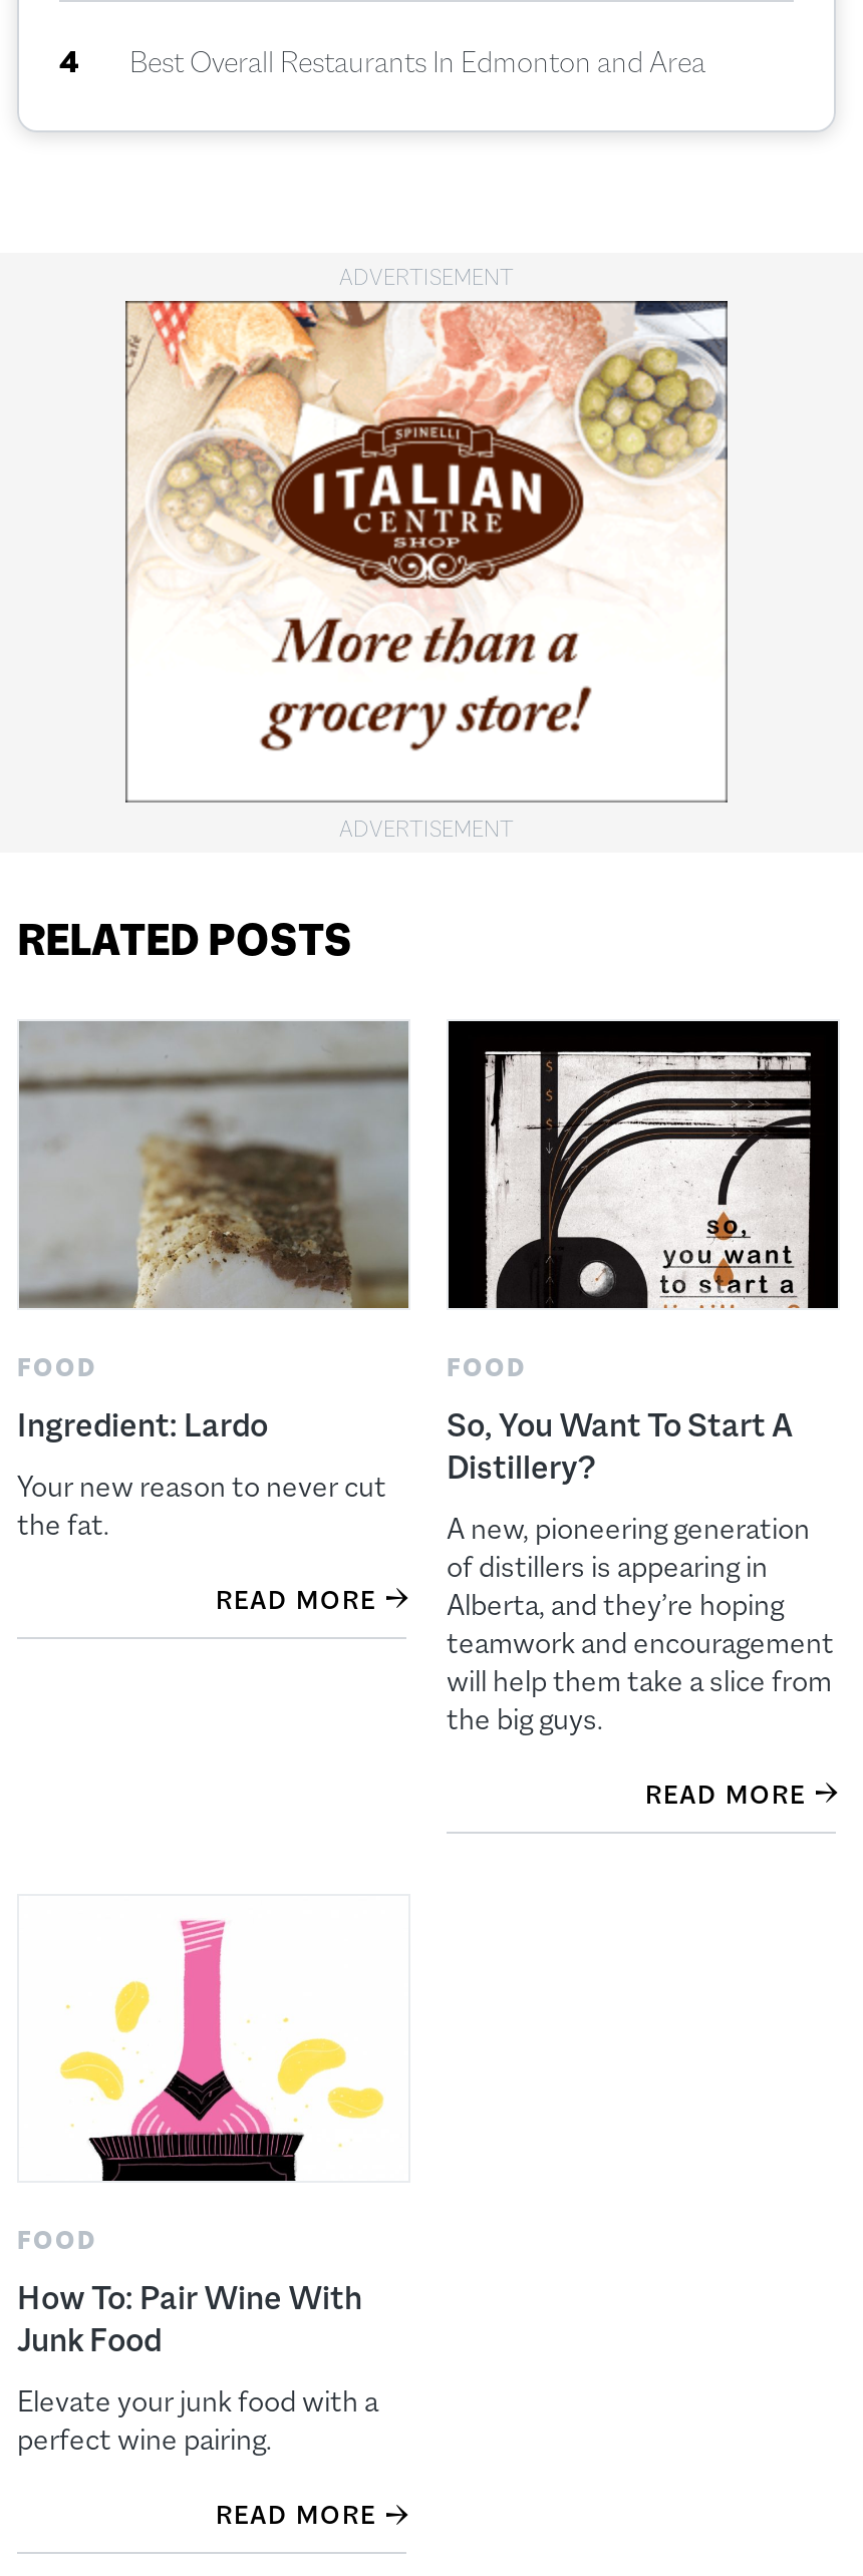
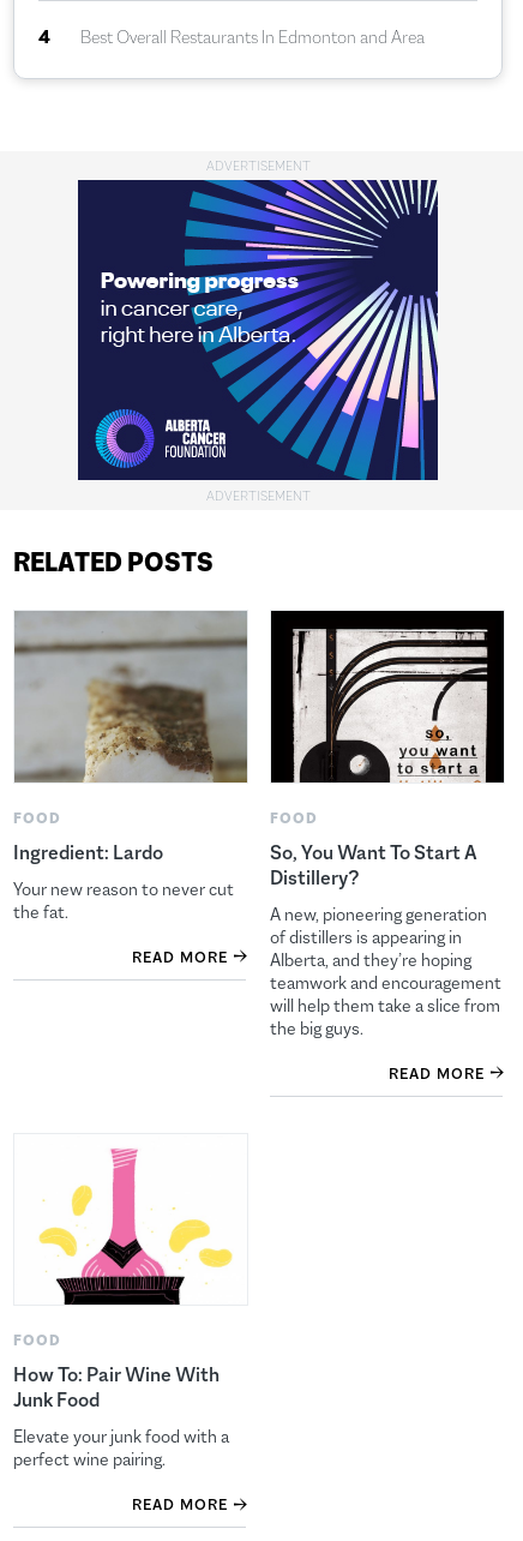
- [image]
+ [image]
